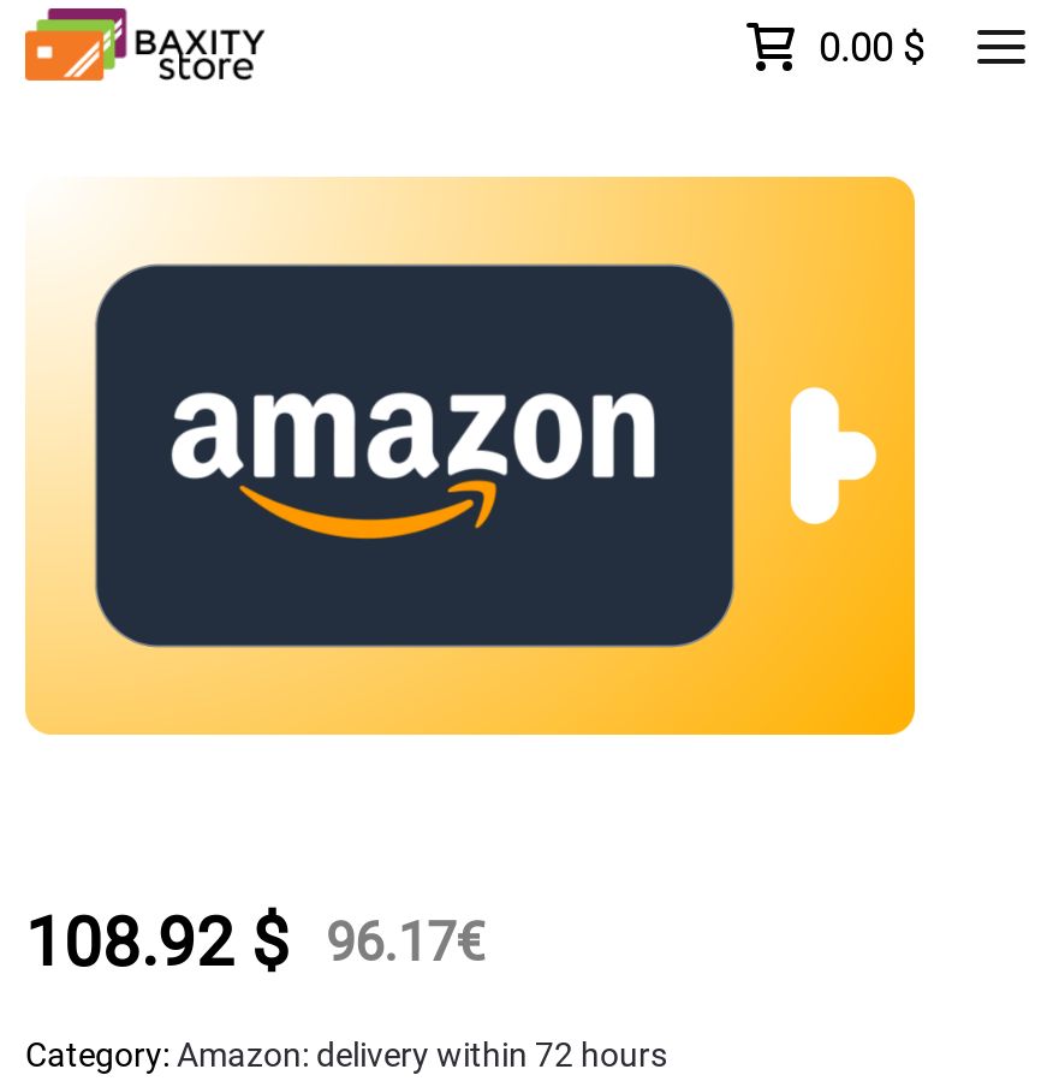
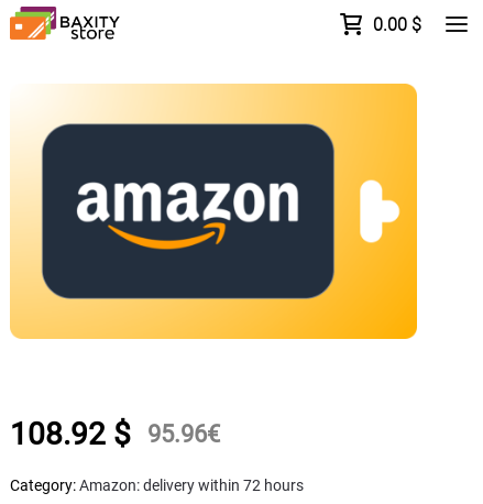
- 108.92 $ 96.17€
+ 108.92 $ 95.96€
